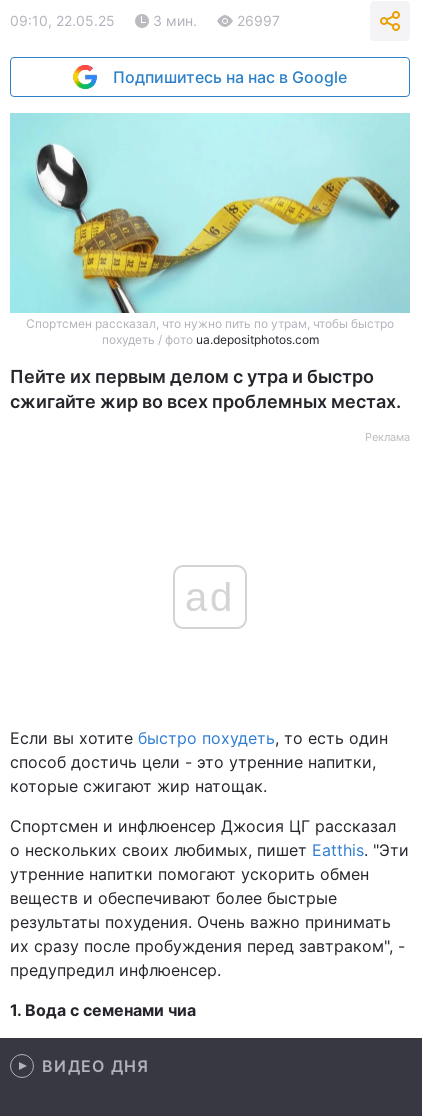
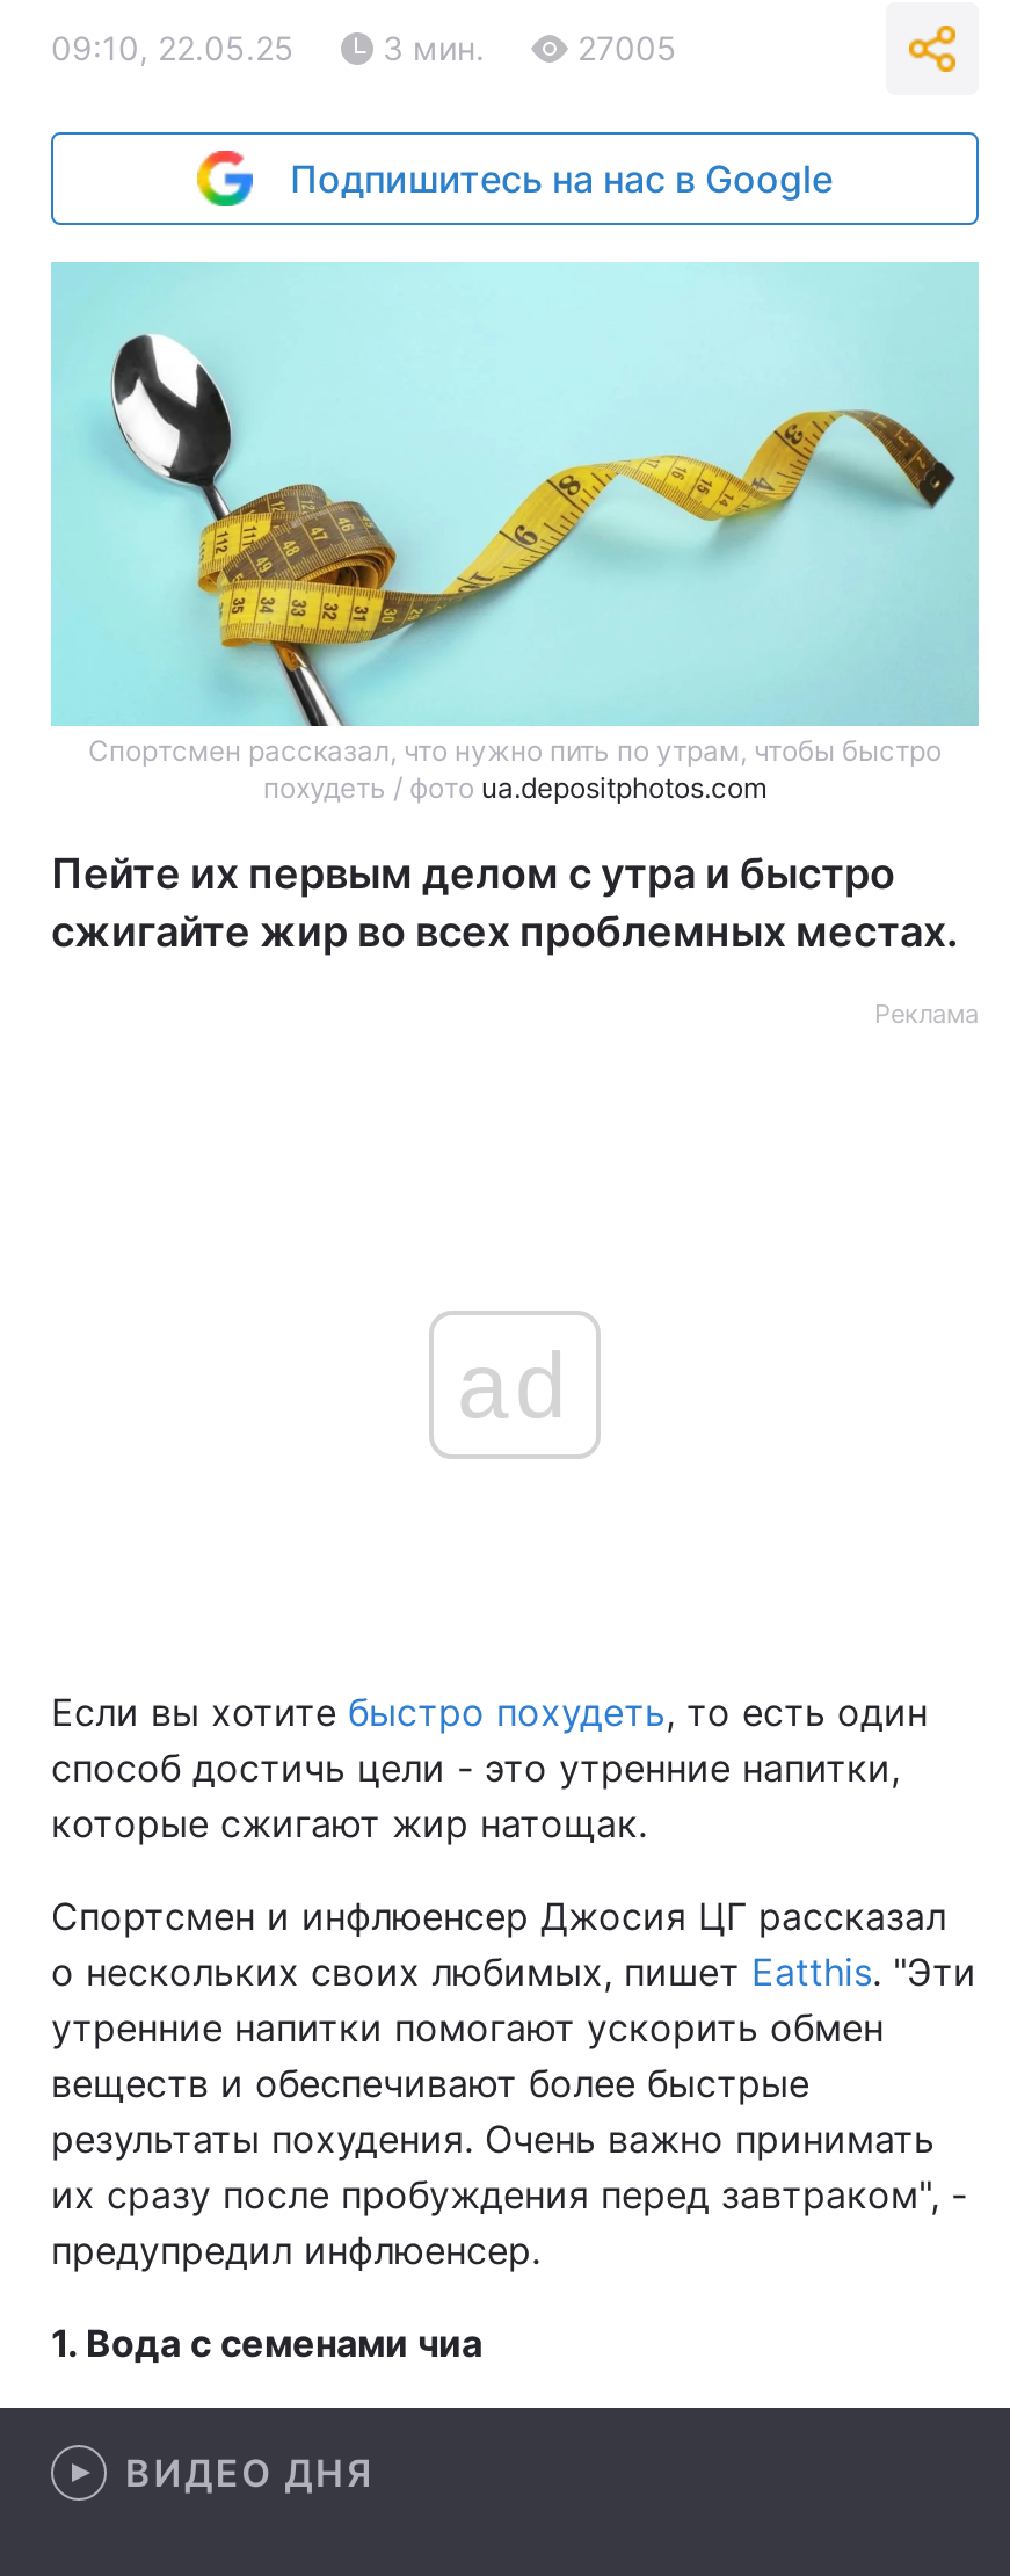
- 26997
+ 27005
